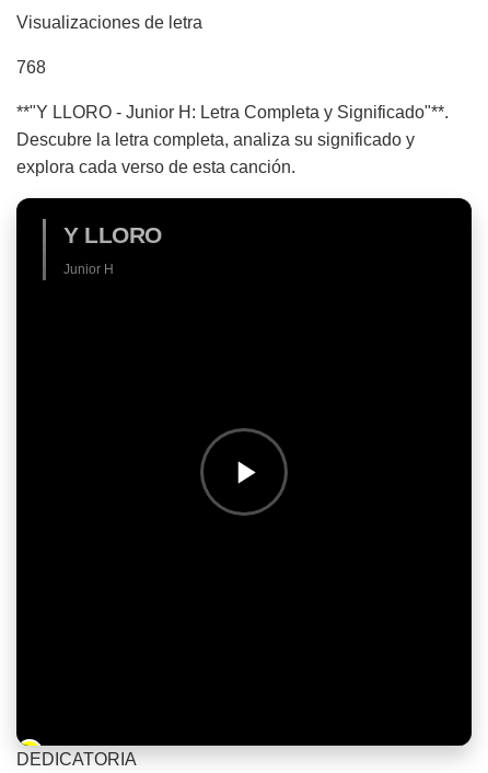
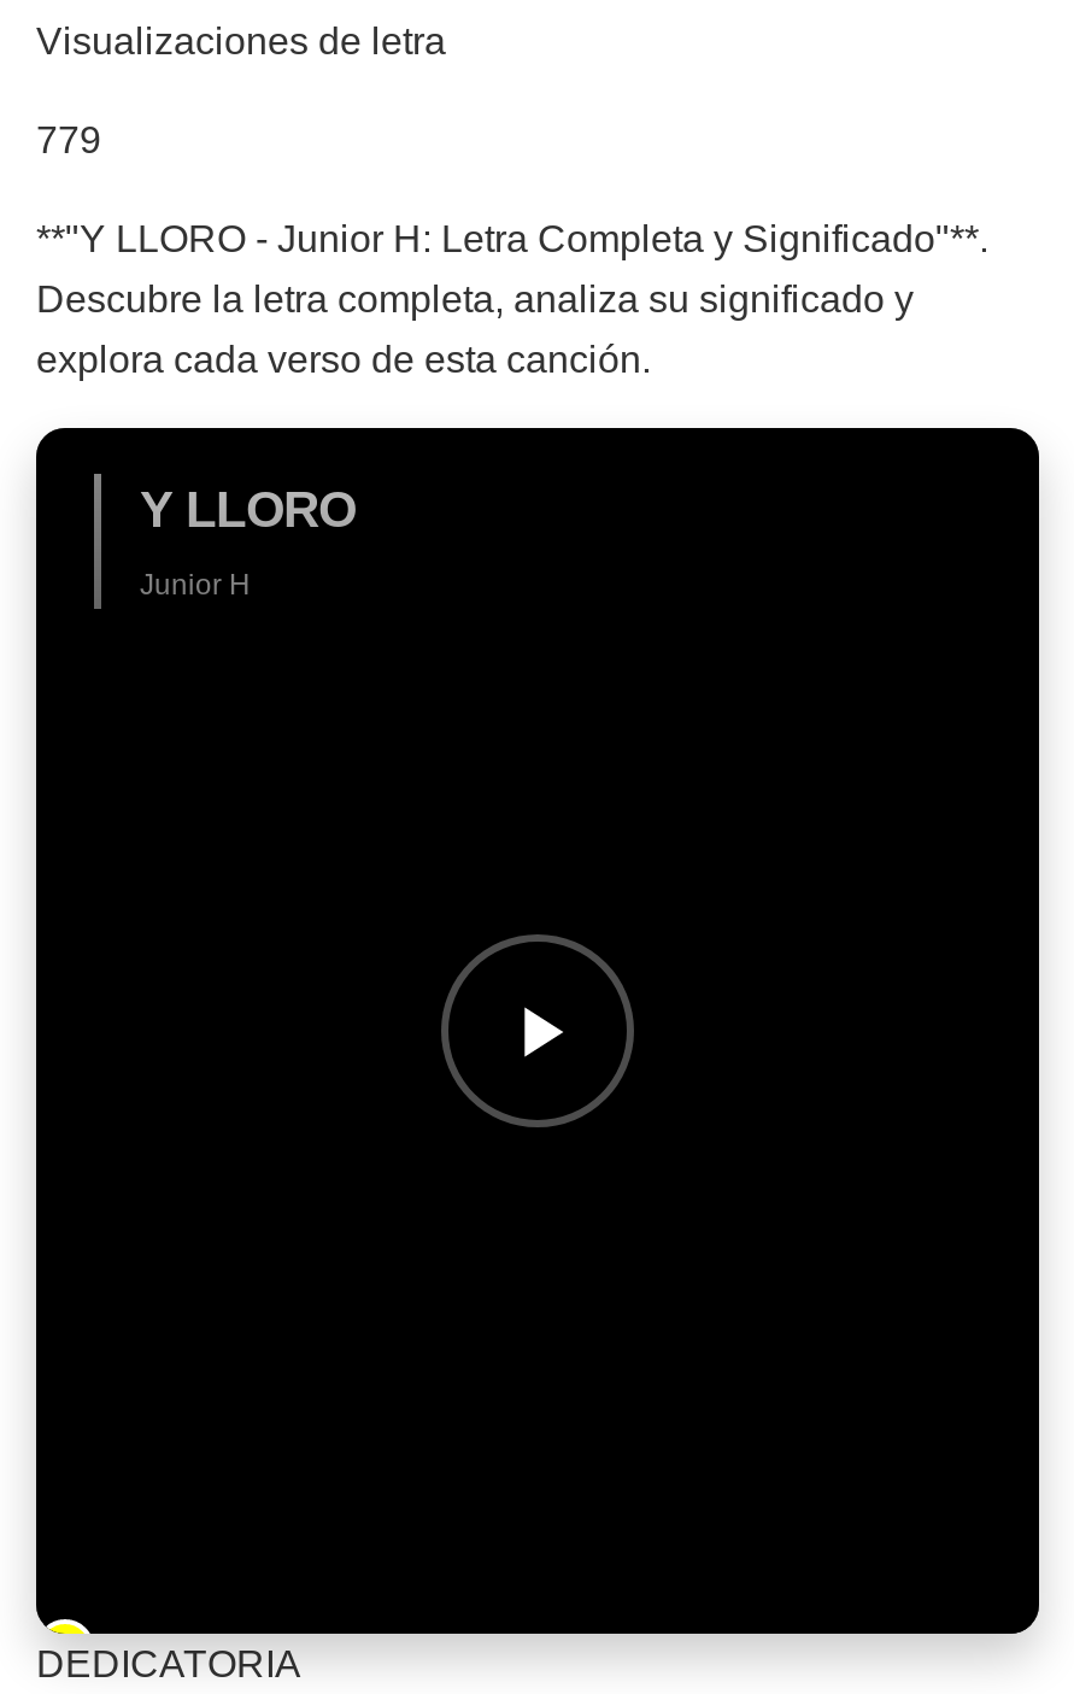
- 768
+ 779
